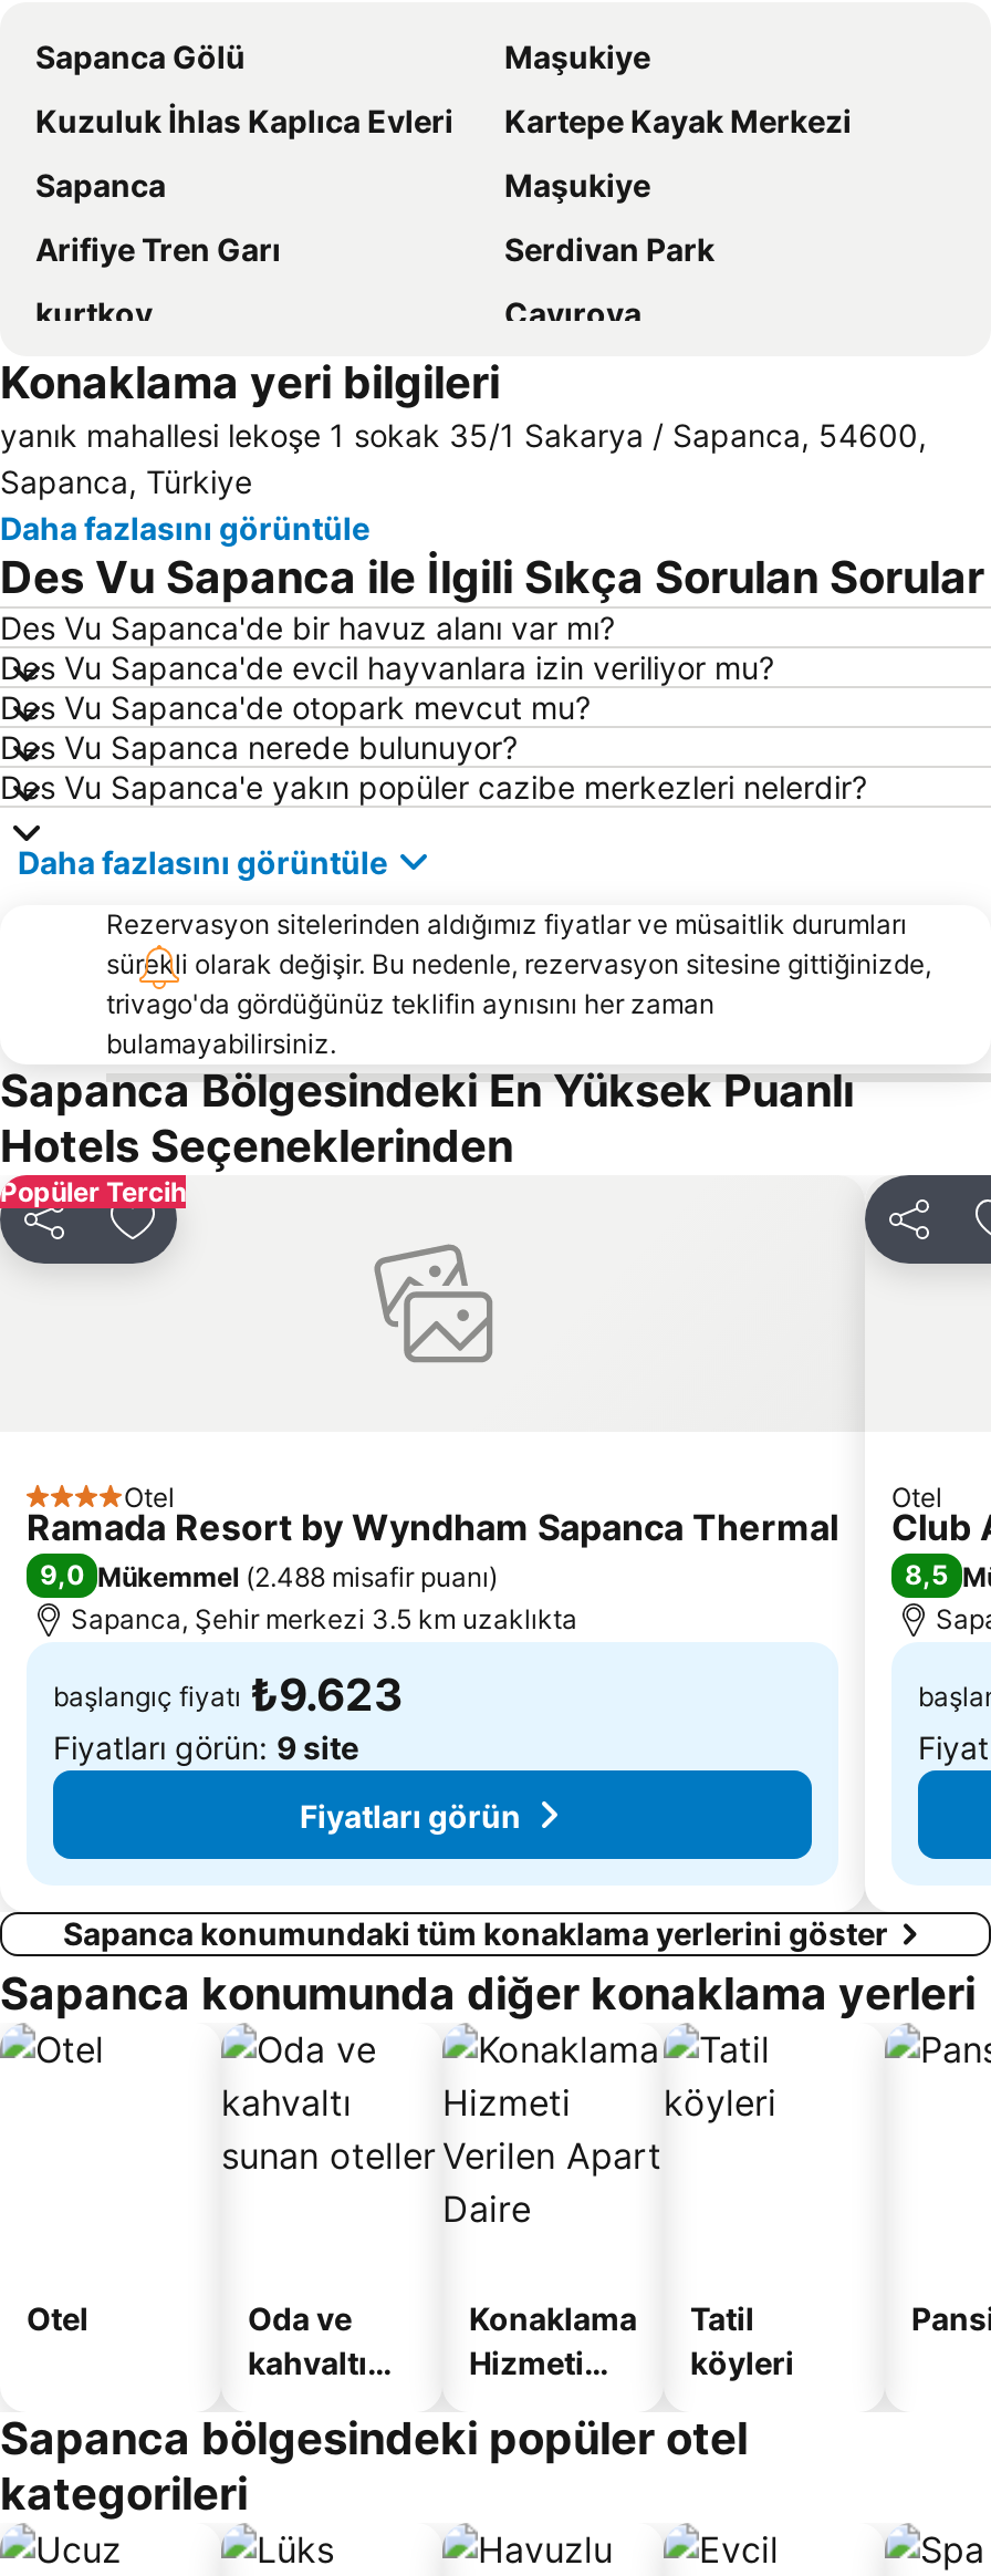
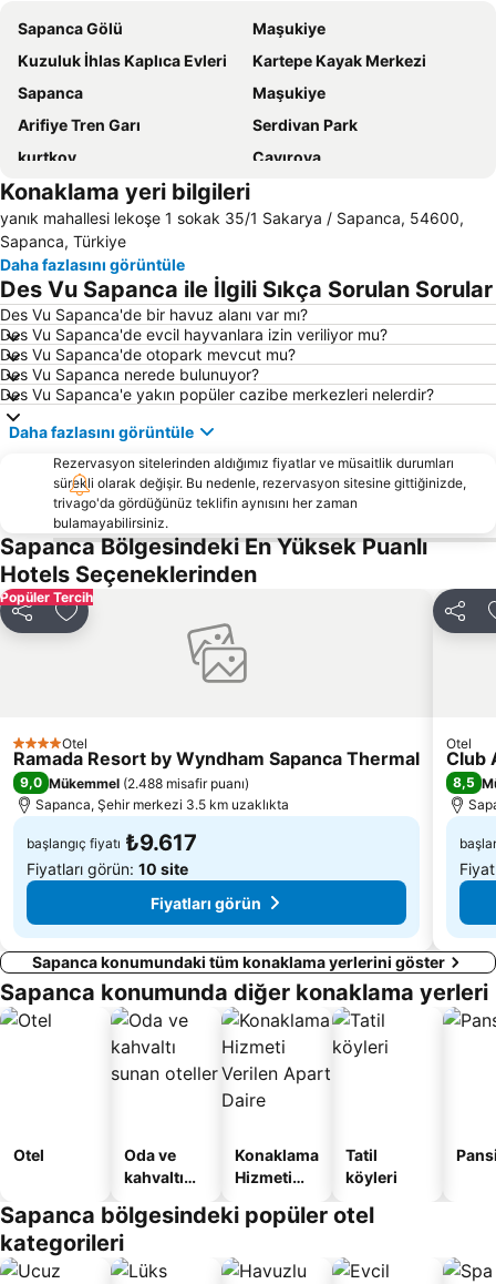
- başlangıç fiyatı ₺9.623
+ başlangıç fiyatı ₺9.617

- Fiyatları görün: 9 site
+ Fiyatları görün: 10 site
